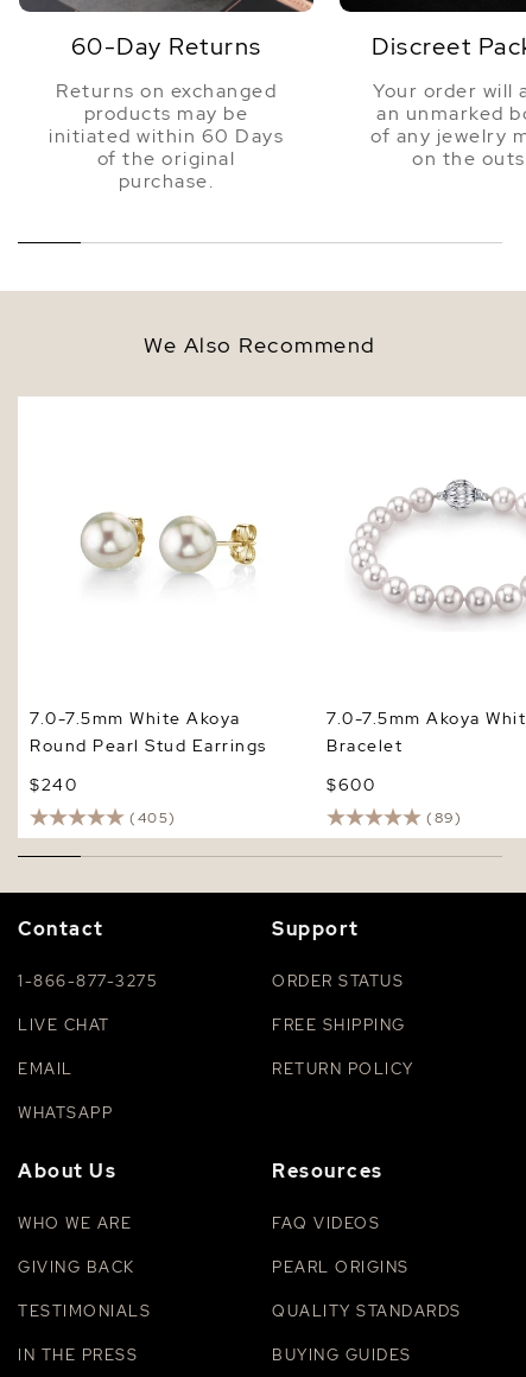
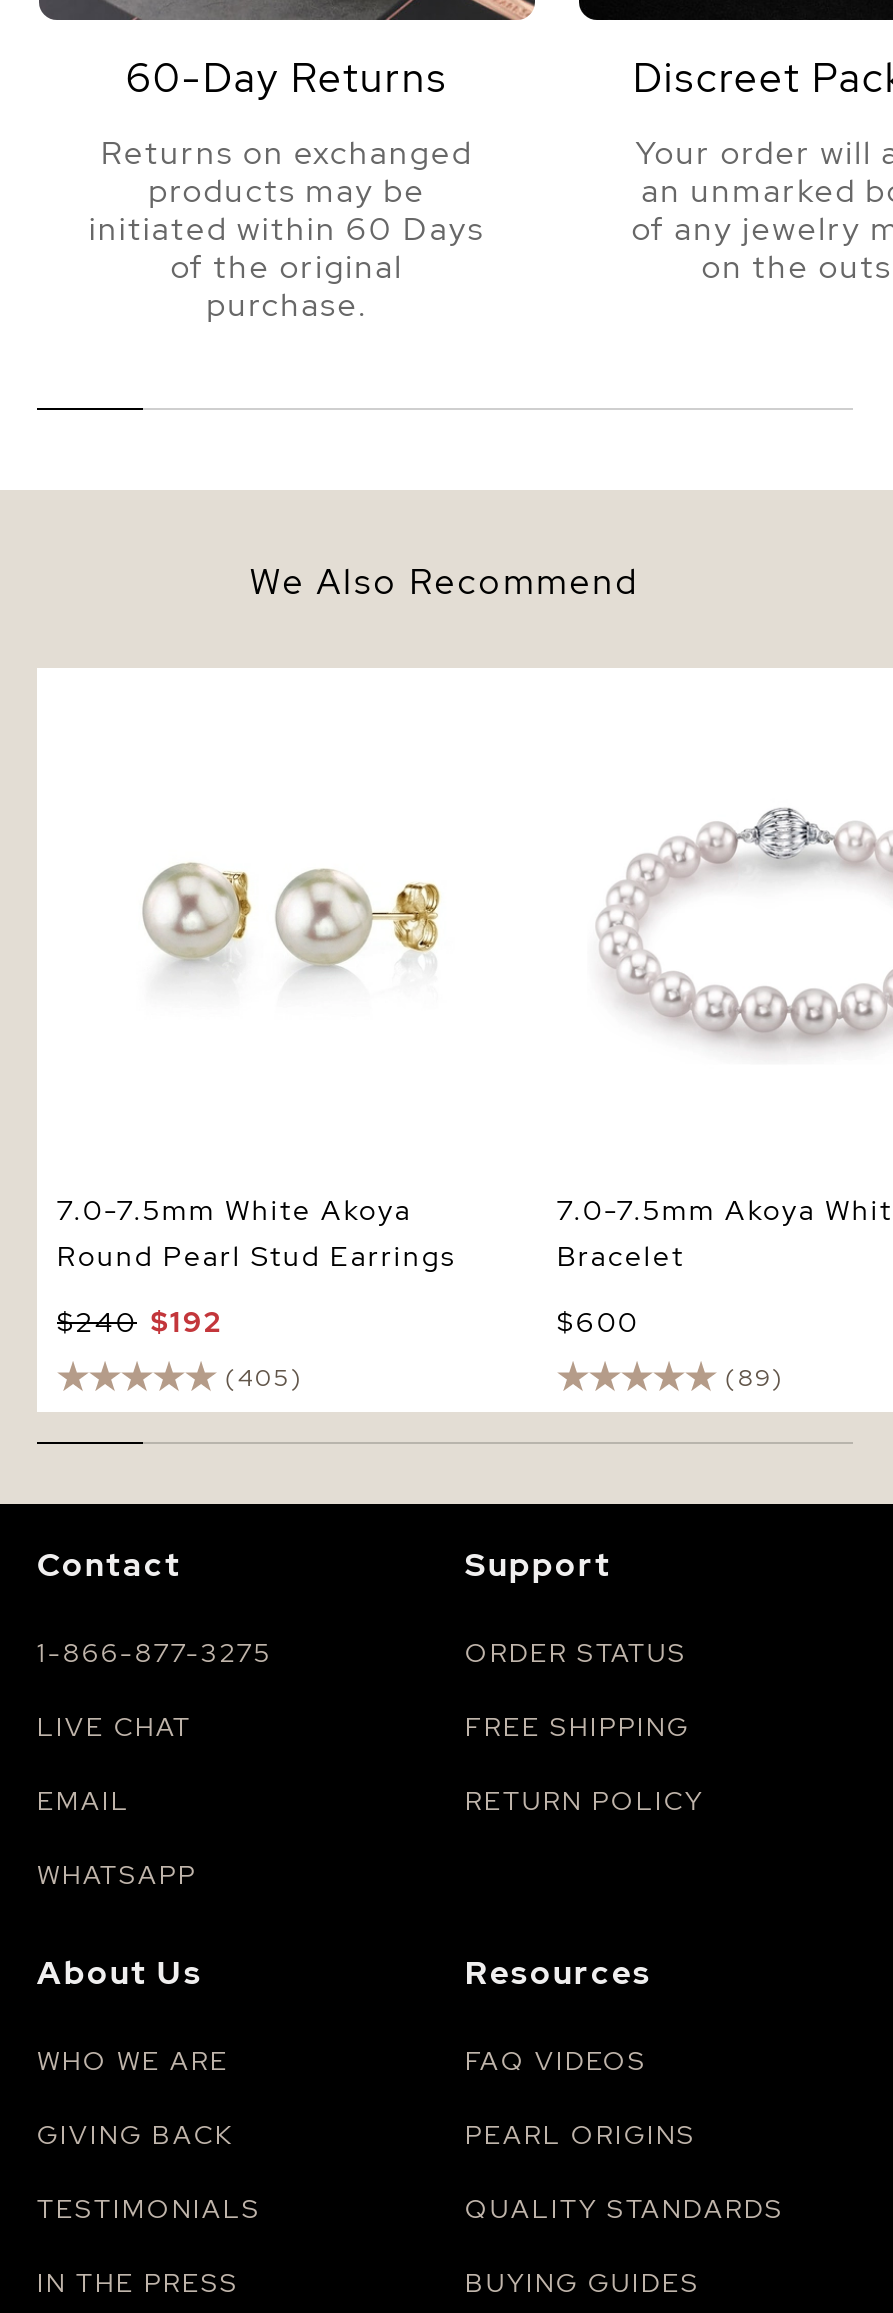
- $240
+ $240 $192
